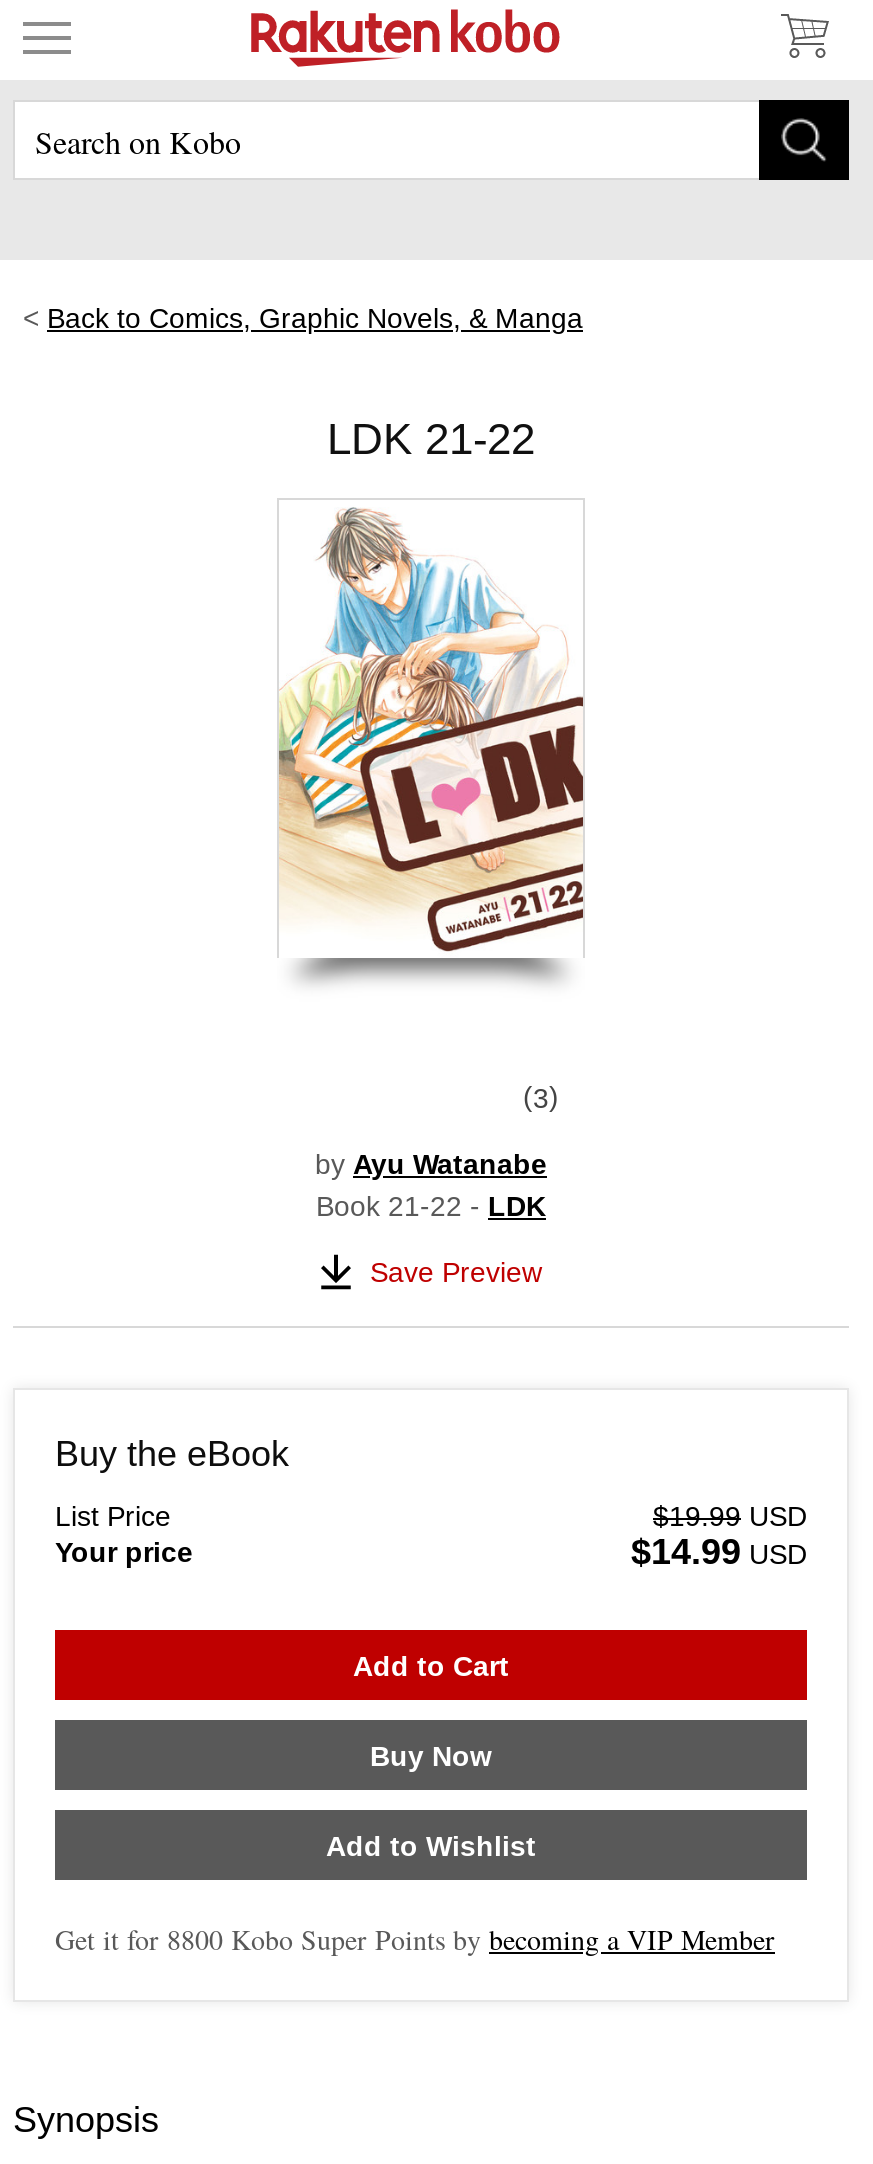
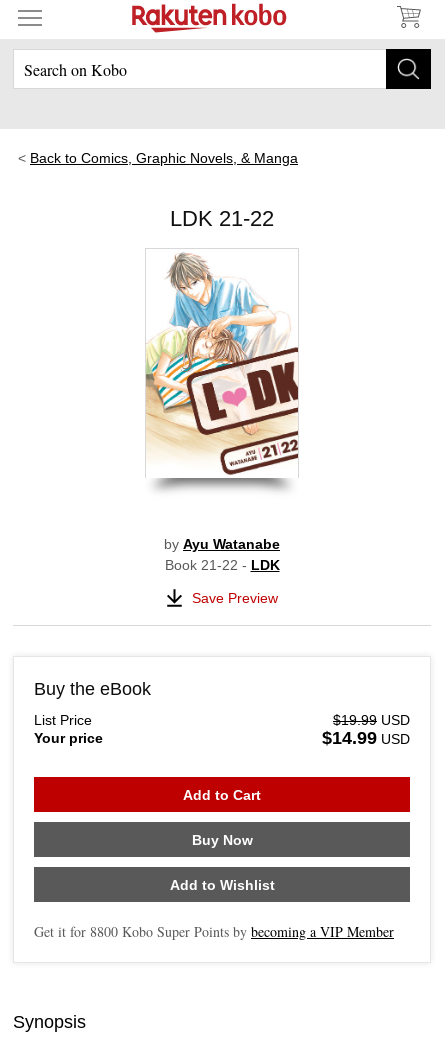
- 3
